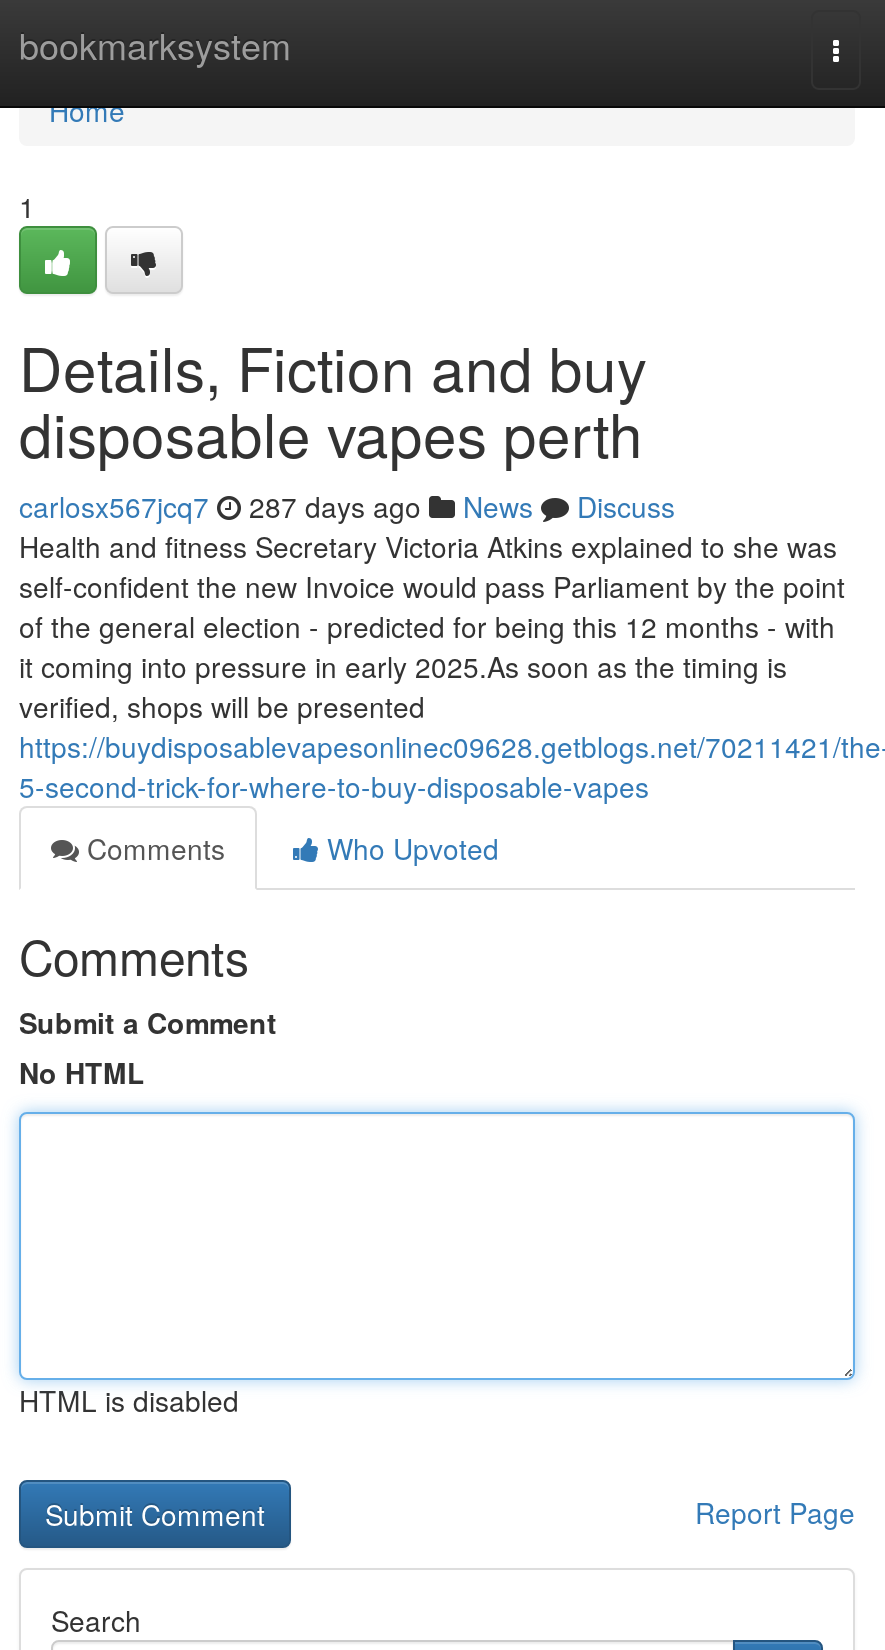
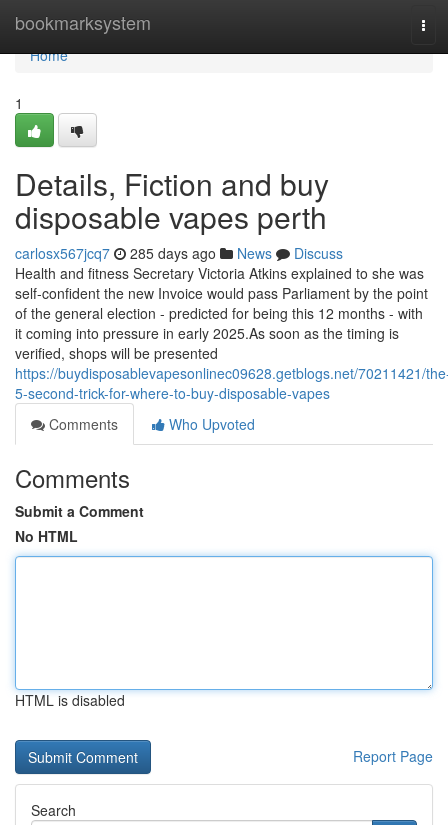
- carlosx567jcq7 287 days ago News Discuss
+ carlosx567jcq7 285 days ago News Discuss
